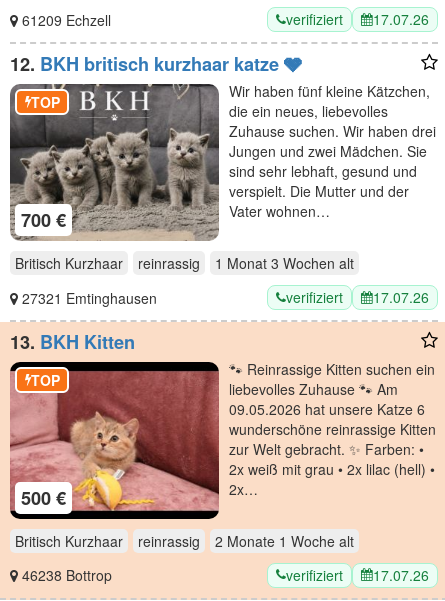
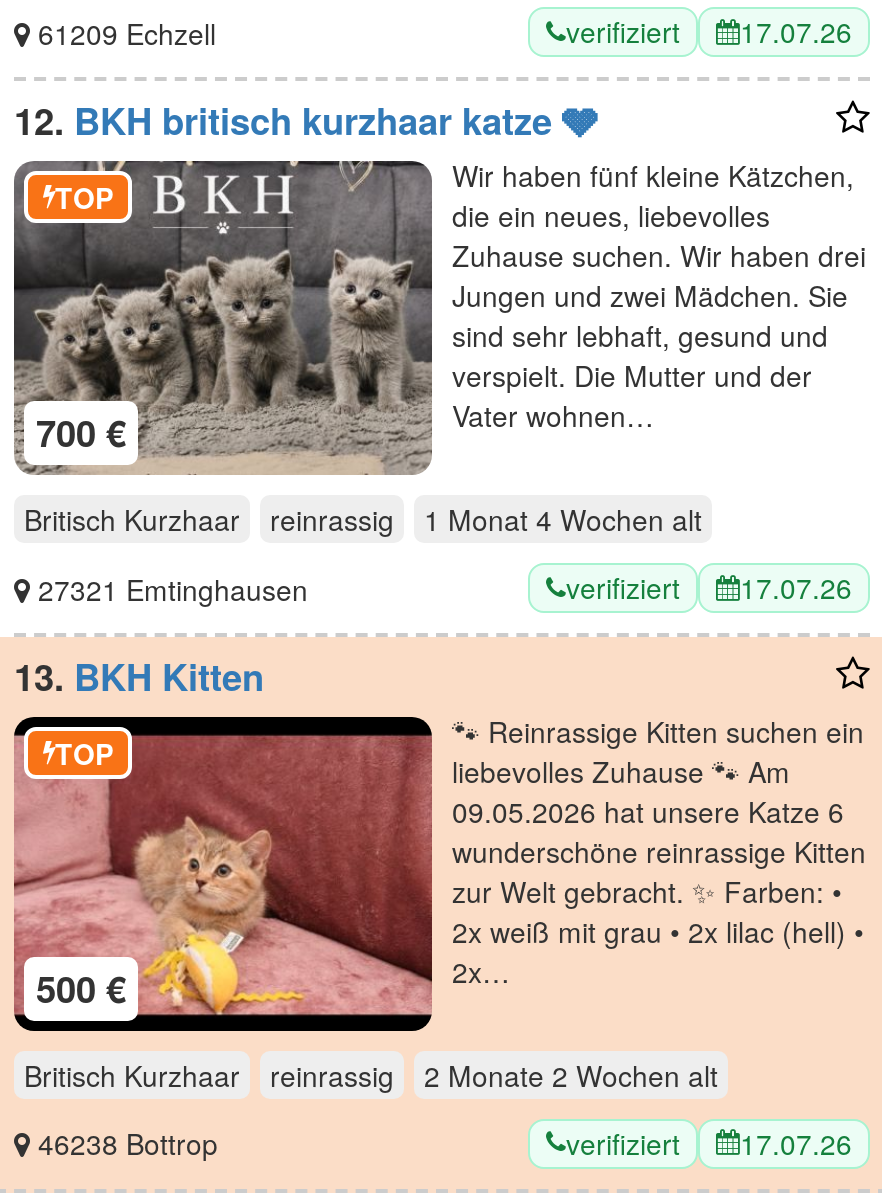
- 1 Monat 3 Wochen alt
+ 1 Monat 4 Wochen alt

- 2 Monate 1 Woche alt
+ 2 Monate 2 Wochen alt
